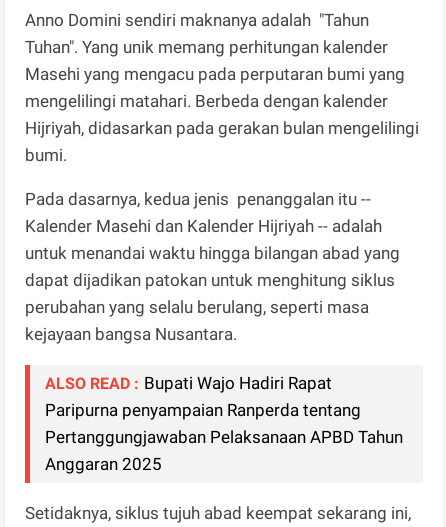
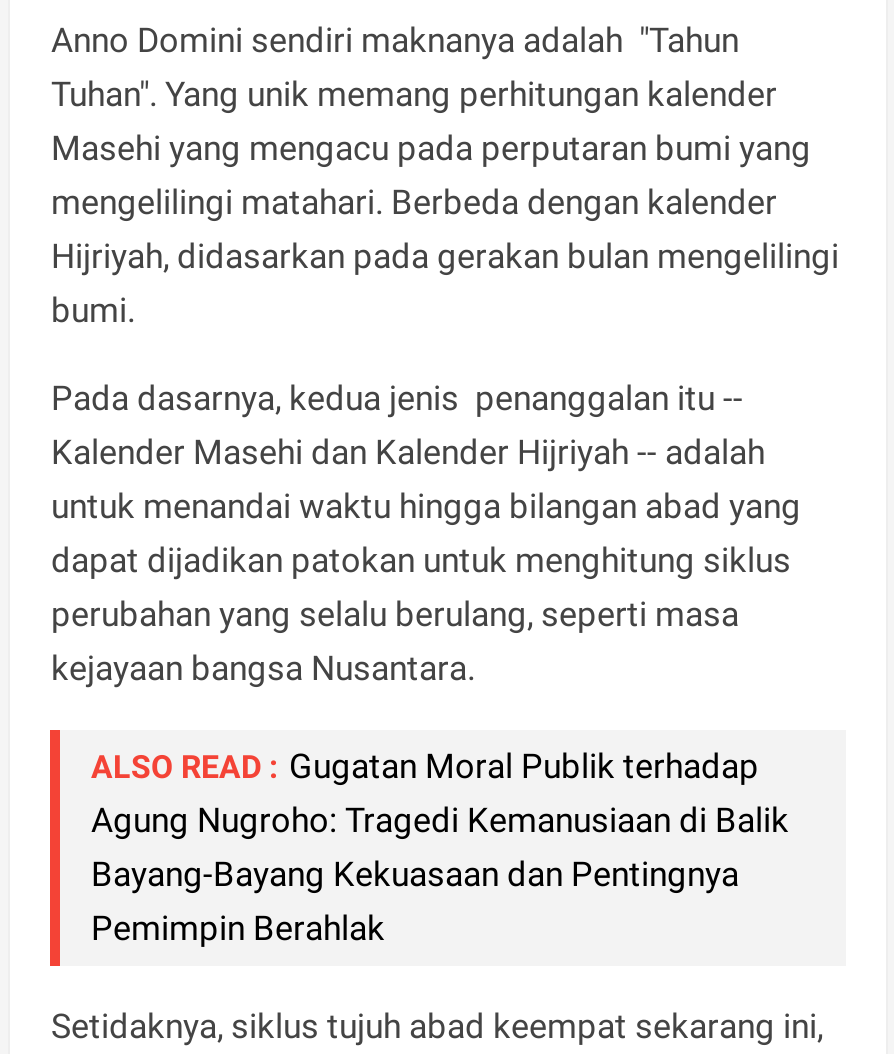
- ALSO READ : Bupati Wajo Hadiri Rapat
- Paripurna penyampaian Ranperda tentang
- Pertanggungjawaban Pelaksanaan APBD Tahun
- Anggaran 2025
+ ALSO READ : Gugatan Moral Publik terhadap
+ Agung Nugroho: Tragedi Kemanusiaan di Balik
+ Bayang-Bayang Kekuasaan dan Pentingnya
+ Pemimpin Berahlak
